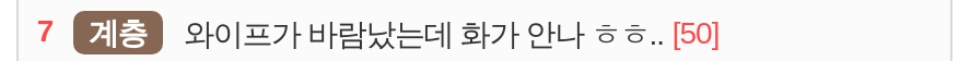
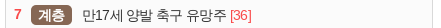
- 와이프가 바람났는데 화가 안나 ㅎㅎ.. [50]
+ 만17세 양발 축구 유망주 [36]
